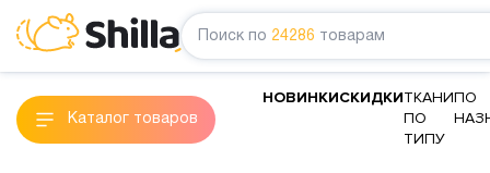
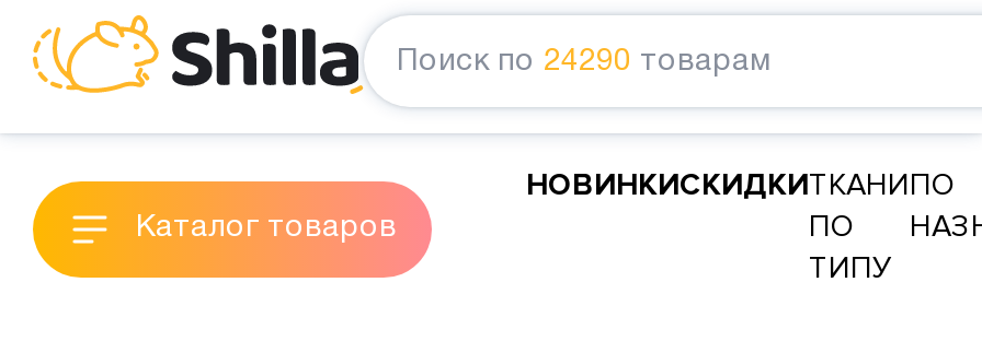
- Поиск по 24286 товарам
+ Поиск по 24290 товарам
